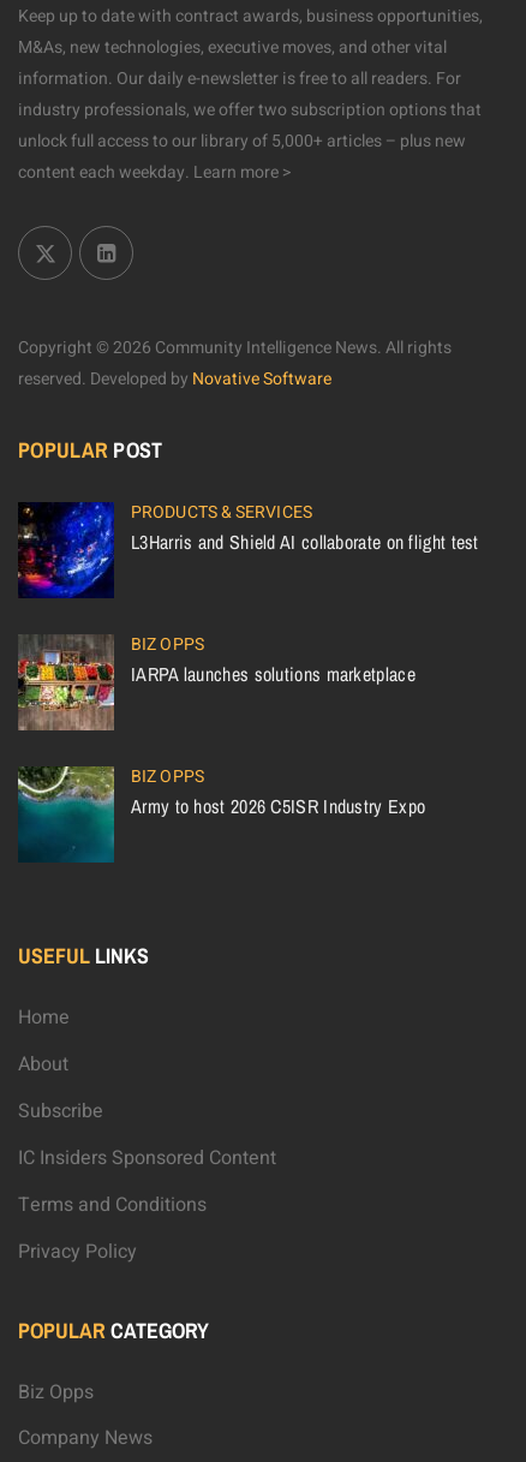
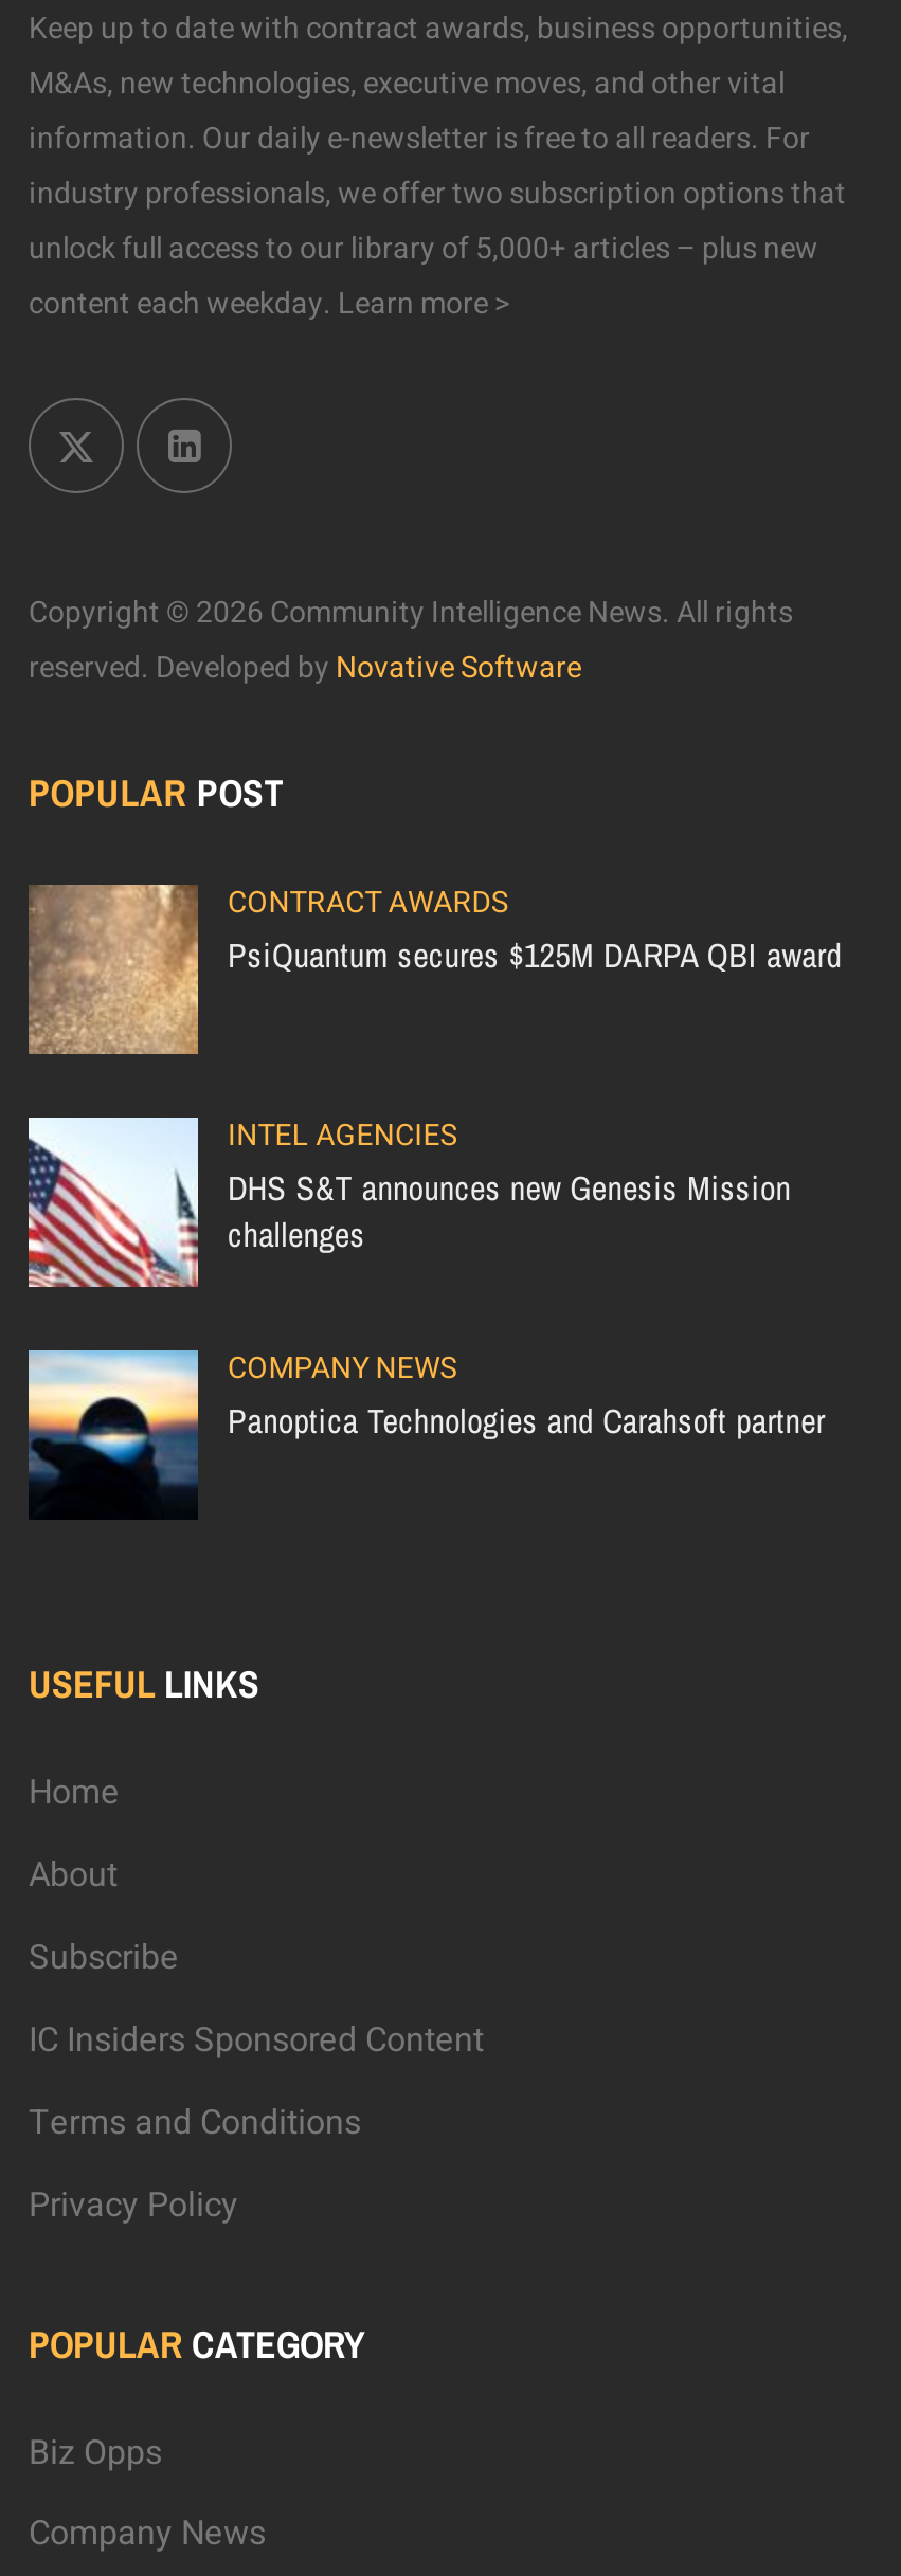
- [image]
- PRODUCTS & SERVICES
- L3Harris and Shield AI collaborate on flight test
+ [image]
+ CONTRACT AWARDS
+ PsiQuantum secures $125M DARPA QBI award

- [image]
- BIZ OPPS
- IARPA launches solutions marketplace
+ [image]
+ INTEL AGENCIES
+ DHS S&T announces new Genesis Mission
+ challenges

- [image]
- BIZ OPPS
- Army to host 2026 C5ISR Industry Expo
+ [image]
+ COMPANY NEWS
+ Panoptica Technologies and Carahsoft partner
